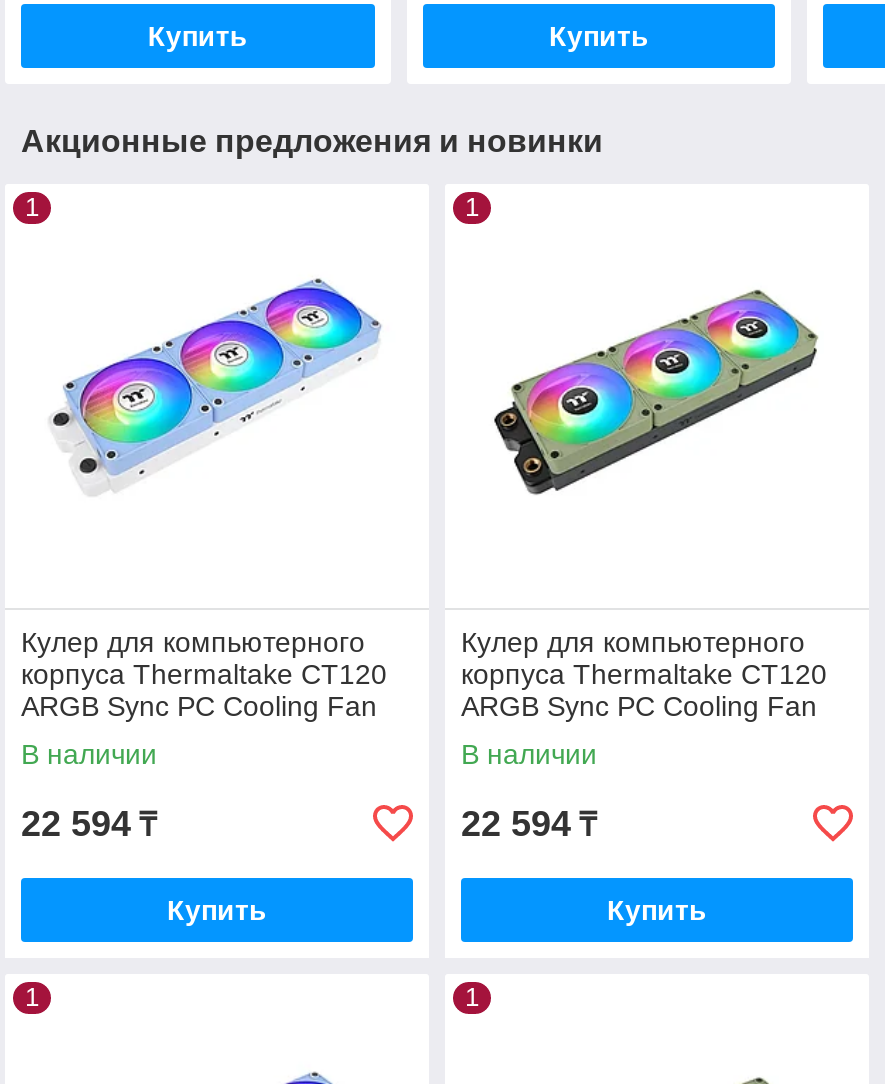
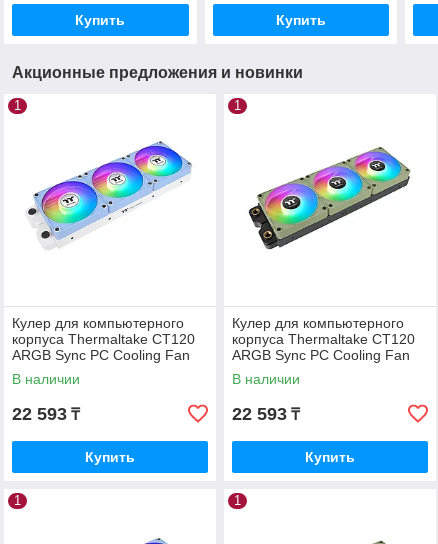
- 22 594 ₸
+ 22 593 ₸

- 22 594 ₸
+ 22 593 ₸
